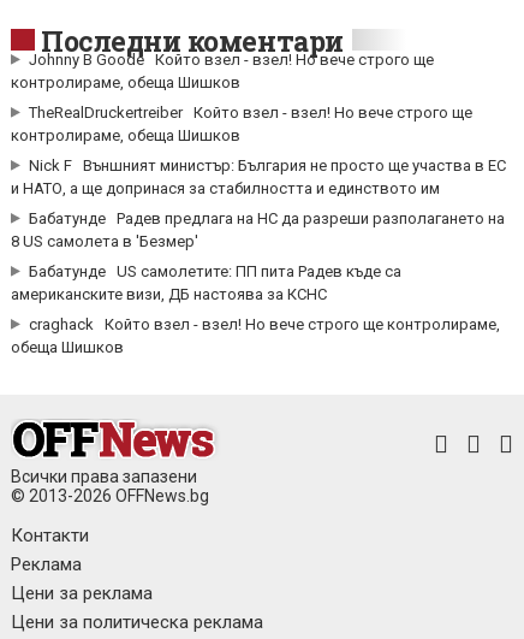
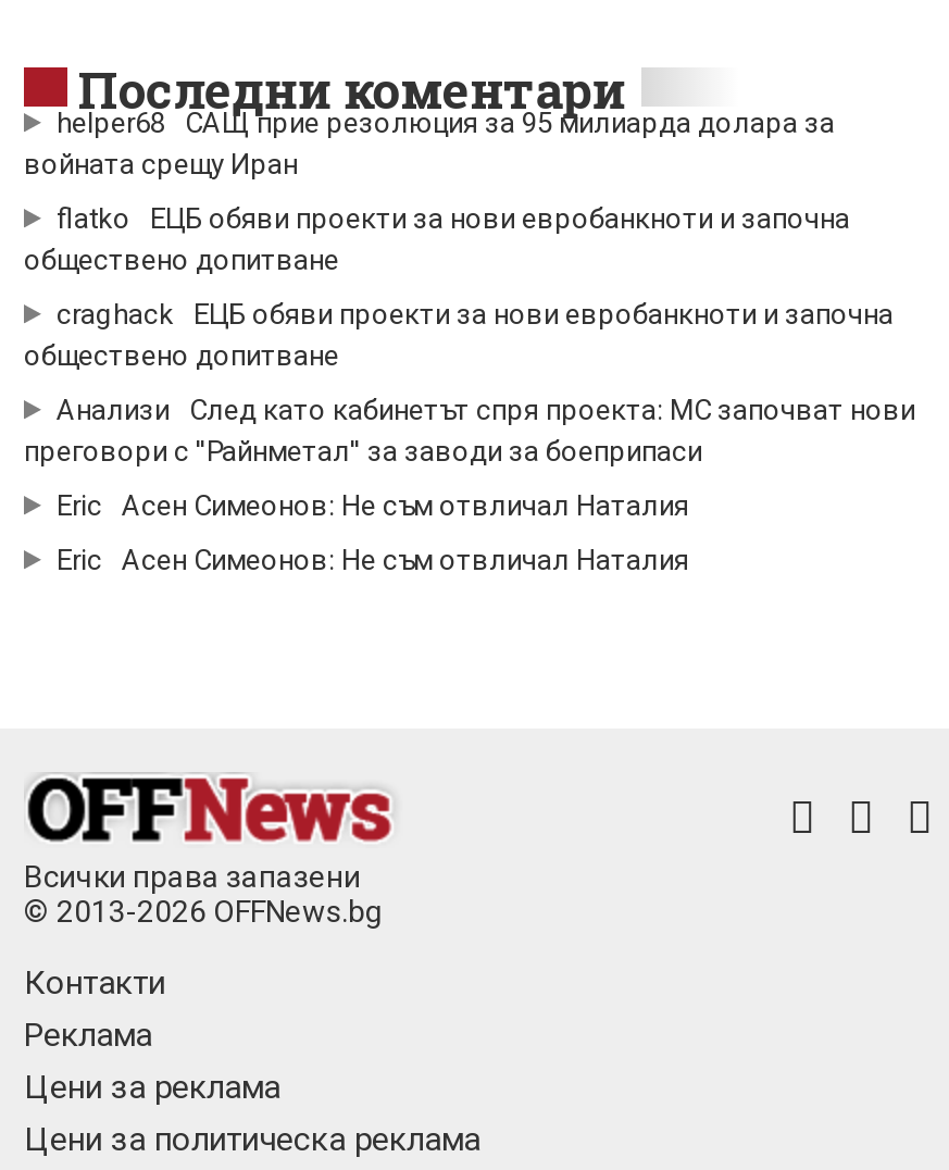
- Johnny B Goode Който взел - взел! Но вече строго ще
- контролираме, обеща Шишков
+ helper68 САЩ прие резолюция за 95 милиарда долара за
+ войната срещу Иран

- TheRealDruckertreiber Който взел - взел! Но вече строго ще
- контролираме, обеща Шишков
+ flatko ЕЦБ обяви проекти за нови евробанкноти и започна
+ обществено допитване

- Nick F Външният министър: България не просто ще участва в ЕС
- и НАТО, а ще допринася за стабилността и единството им
+ craghack ЕЦБ обяви проекти за нови евробанкноти и започна
+ обществено допитване

- Бабатунде Радев предлага на НС да разреши разполагането на
- 8 US самолета в 'Безмер'
+ Анализи След като кабинетът спря проекта: МС започват нови
+ преговори с ''Райнметал'' за заводи за боеприпаси

- Бабатунде US самолетите: ПП пита Радев къде са
- американските визи, ДБ настоява за КСНС
+ Eric Асен Симеонов: Не съм отвличал Наталия

- craghack Който взел - взел! Но вече строго ще контролираме,
- обеща Шишков
+ Eric Асен Симеонов: Не съм отвличал Наталия
